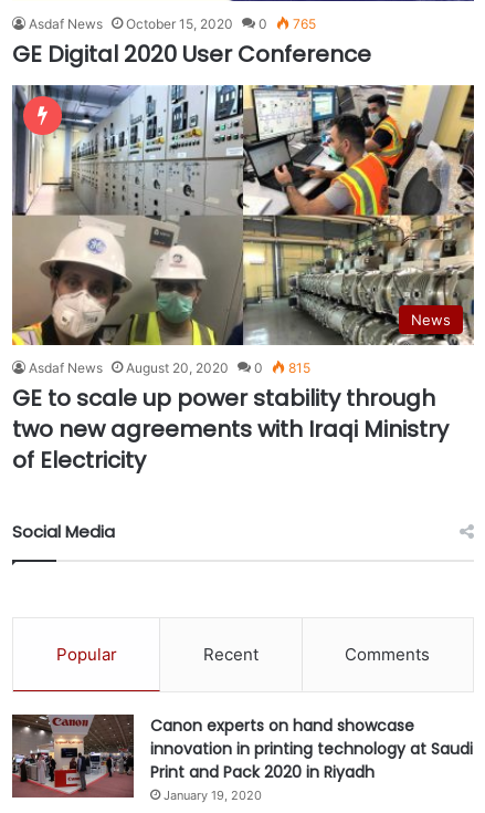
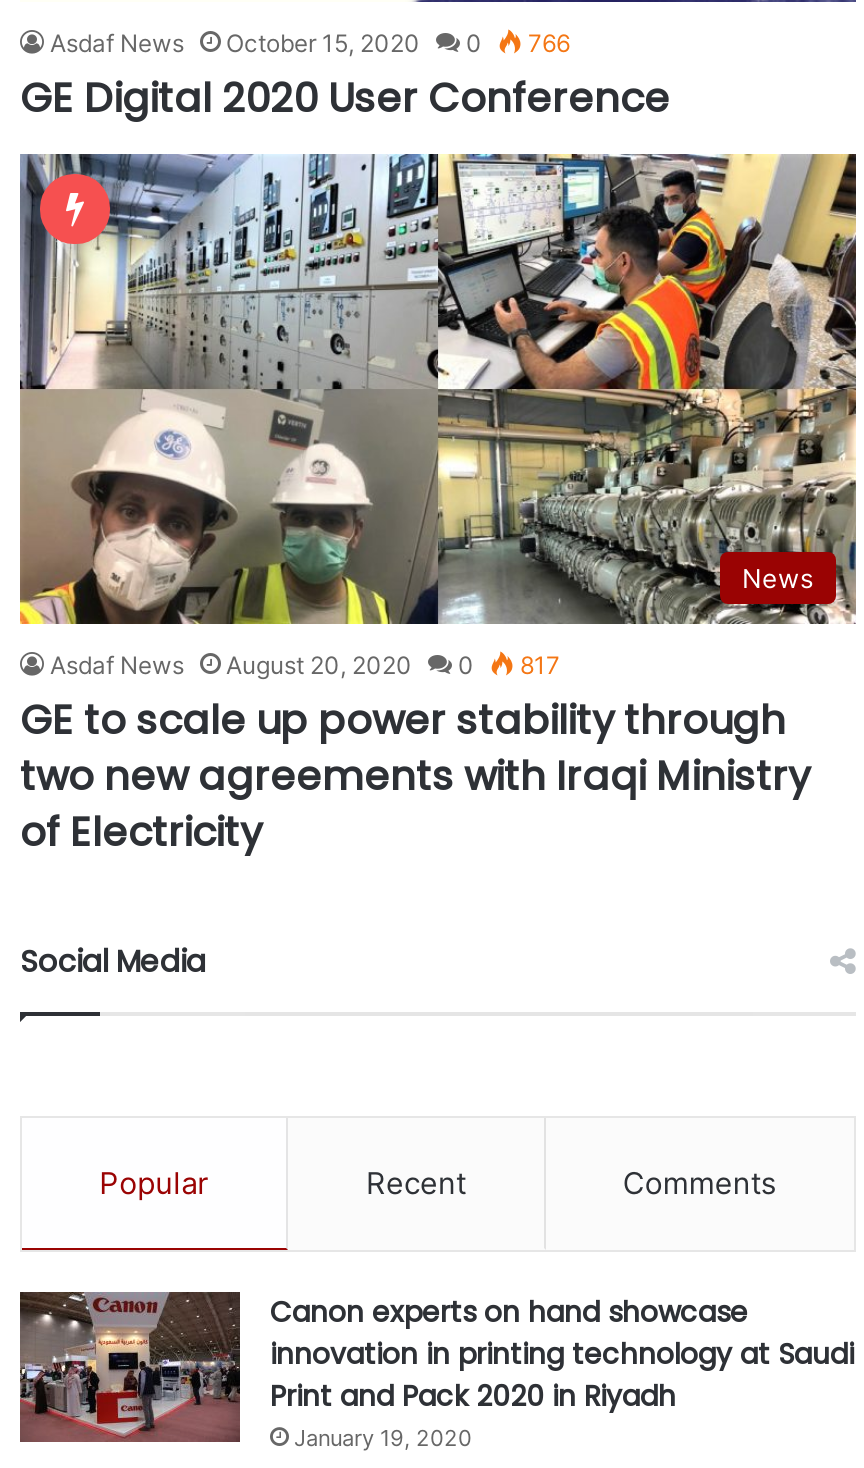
- Asdaf News October 15, 2020 0 765
+ Asdaf News October 15, 2020 0 766

- Asdaf News August 20, 2020 0 815
+ Asdaf News August 20, 2020 0 817
